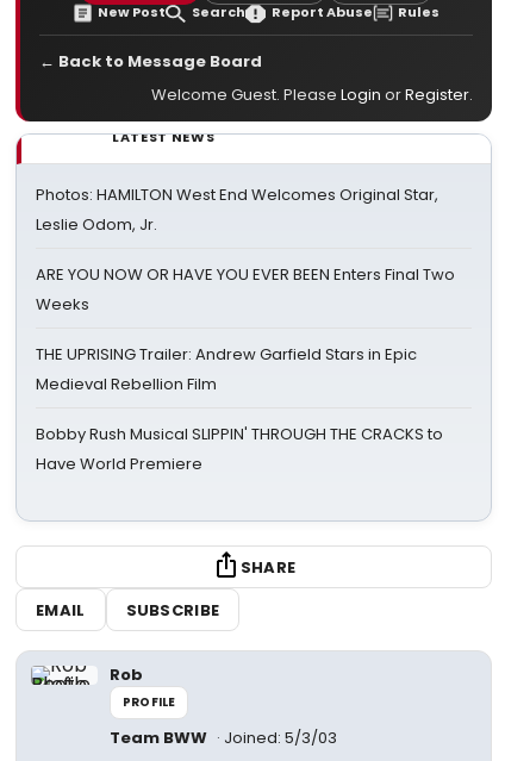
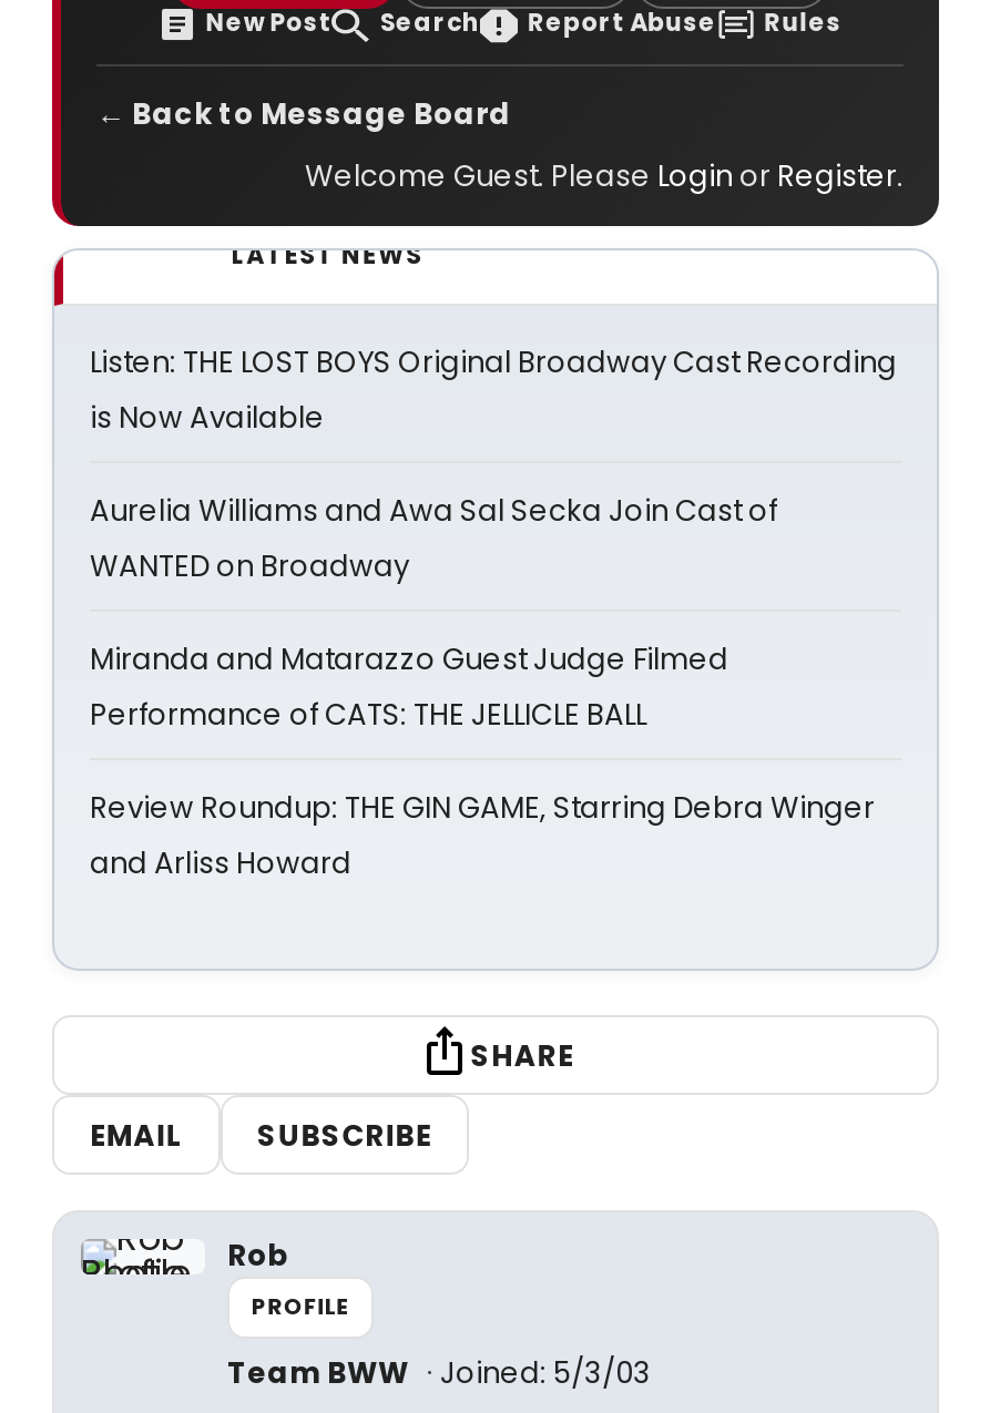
- Photos: HAMILTON West End Welcomes Original Star,
- Leslie Odom, Jr.
+ Listen: THE LOST BOYS Original Broadway Cast Recording
+ is Now Available

- ARE YOU NOW OR HAVE YOU EVER BEEN Enters Final Two
- Weeks
+ Aurelia Williams and Awa Sal Secka Join Cast of
+ WANTED on Broadway

- THE UPRISING Trailer: Andrew Garfield Stars in Epic
- Medieval Rebellion Film
+ Miranda and Matarazzo Guest Judge Filmed
+ Performance of CATS: THE JELLICLE BALL

- Bobby Rush Musical SLIPPIN' THROUGH THE CRACKS to
- Have World Premiere
+ Review Roundup: THE GIN GAME, Starring Debra Winger
+ and Arliss Howard
